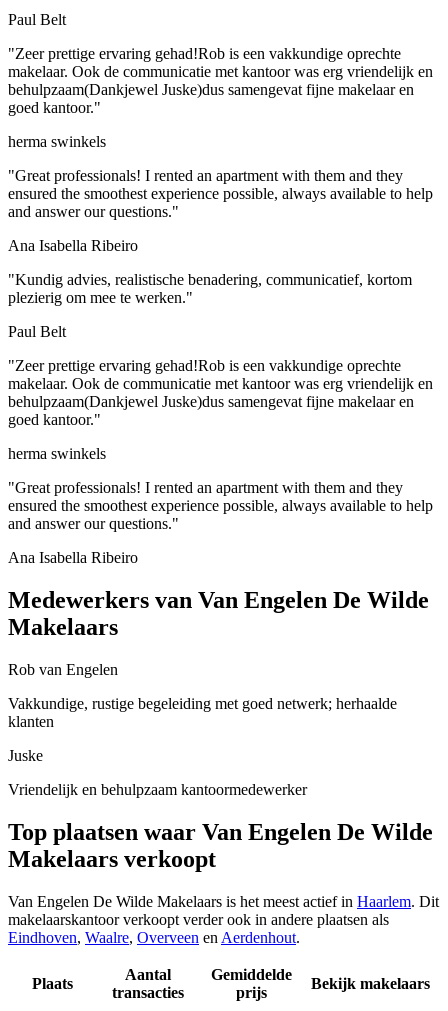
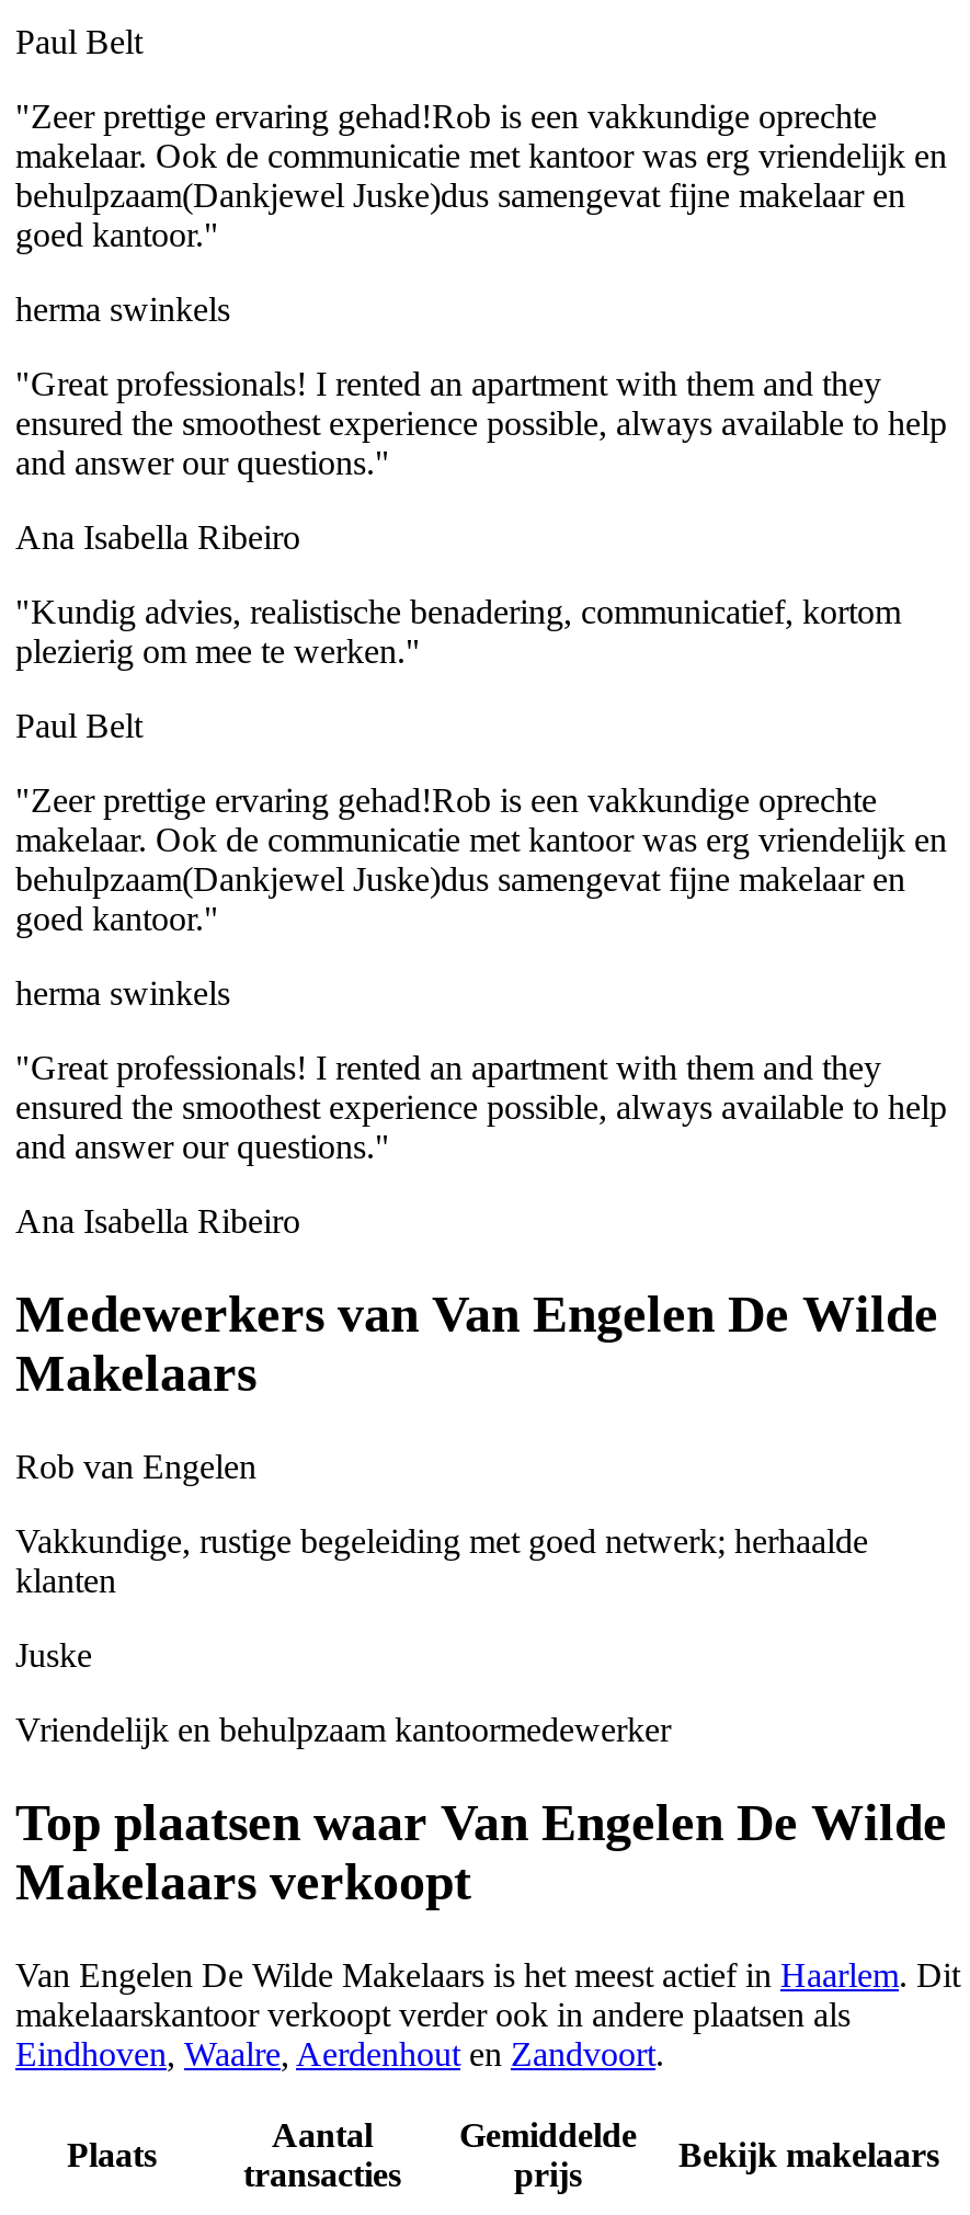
- Eindhoven, Waalre, Overveen en Aerdenhout.
+ Eindhoven, Waalre, Aerdenhout en Zandvoort.
